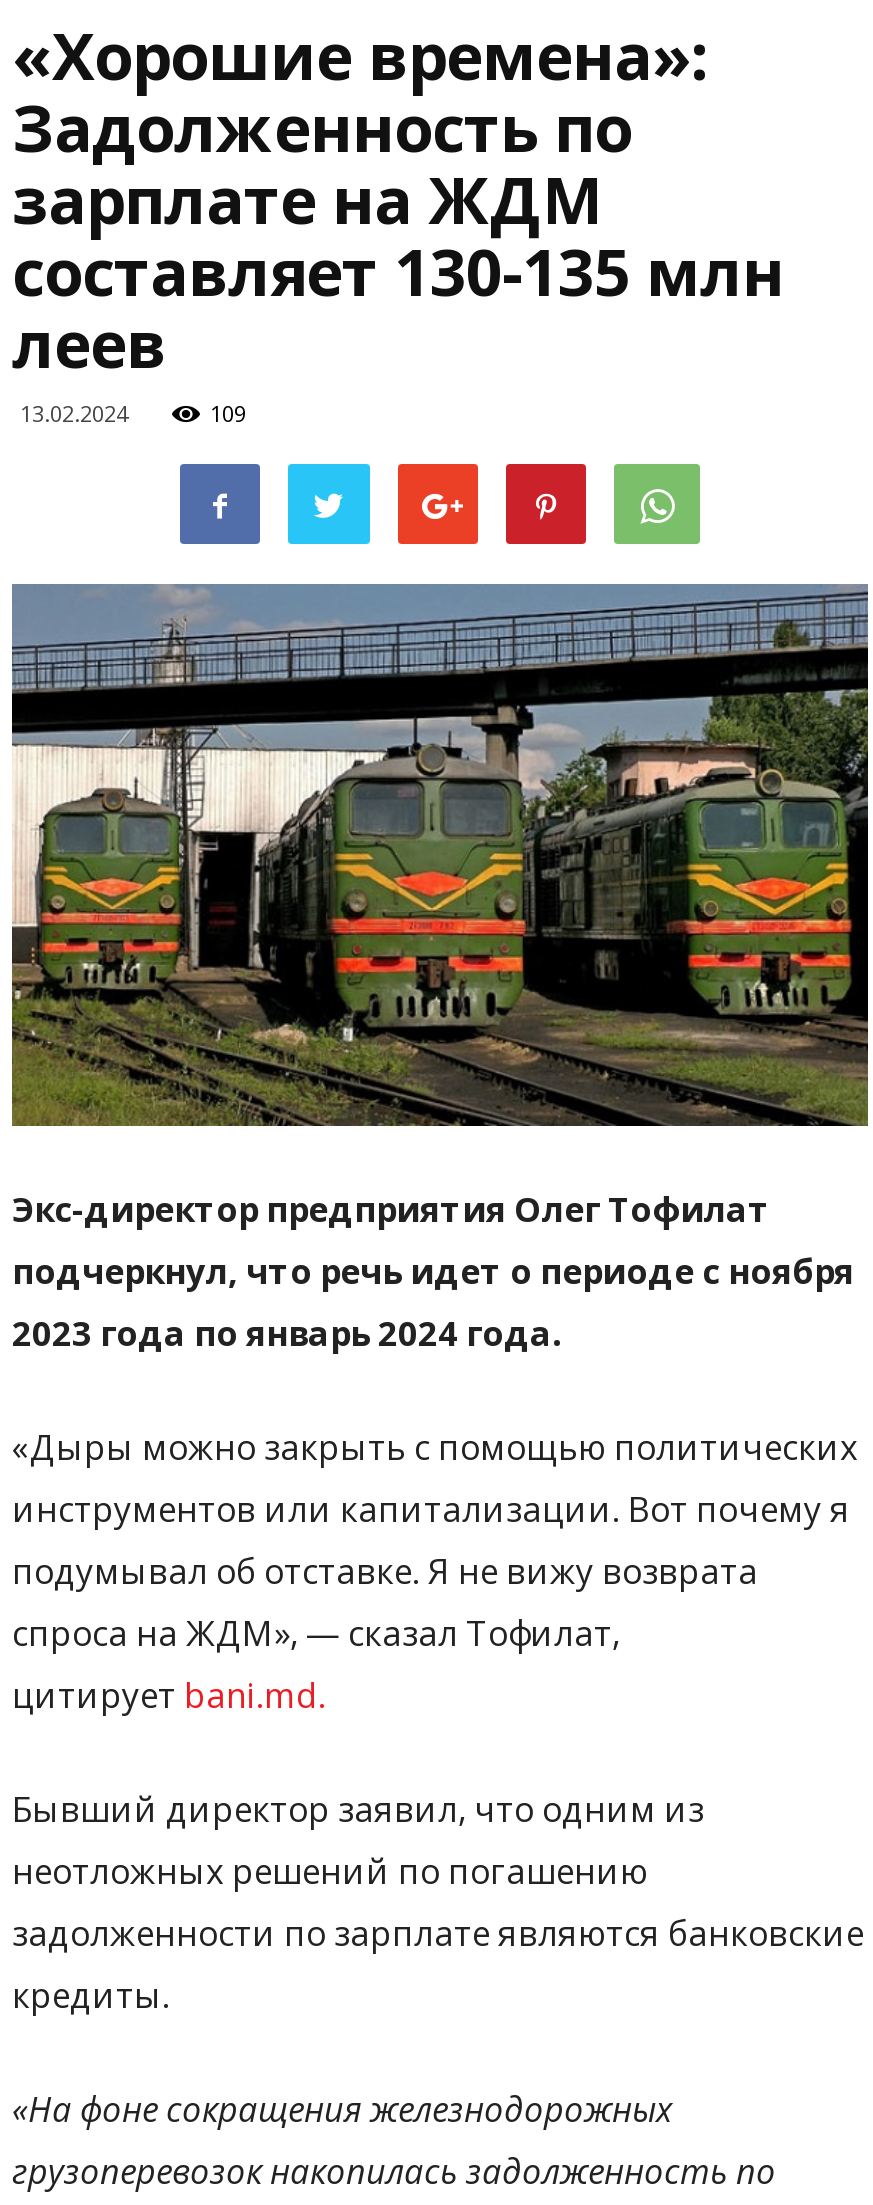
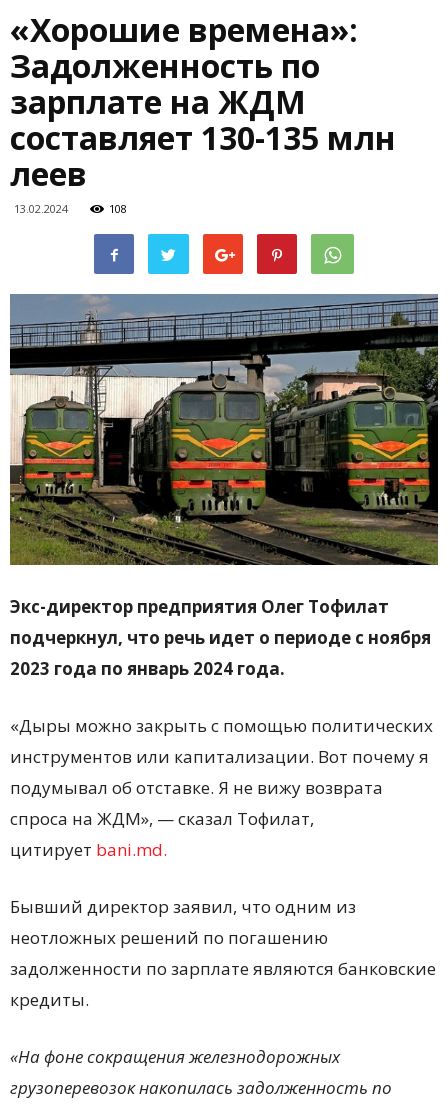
- 109
+ 108
